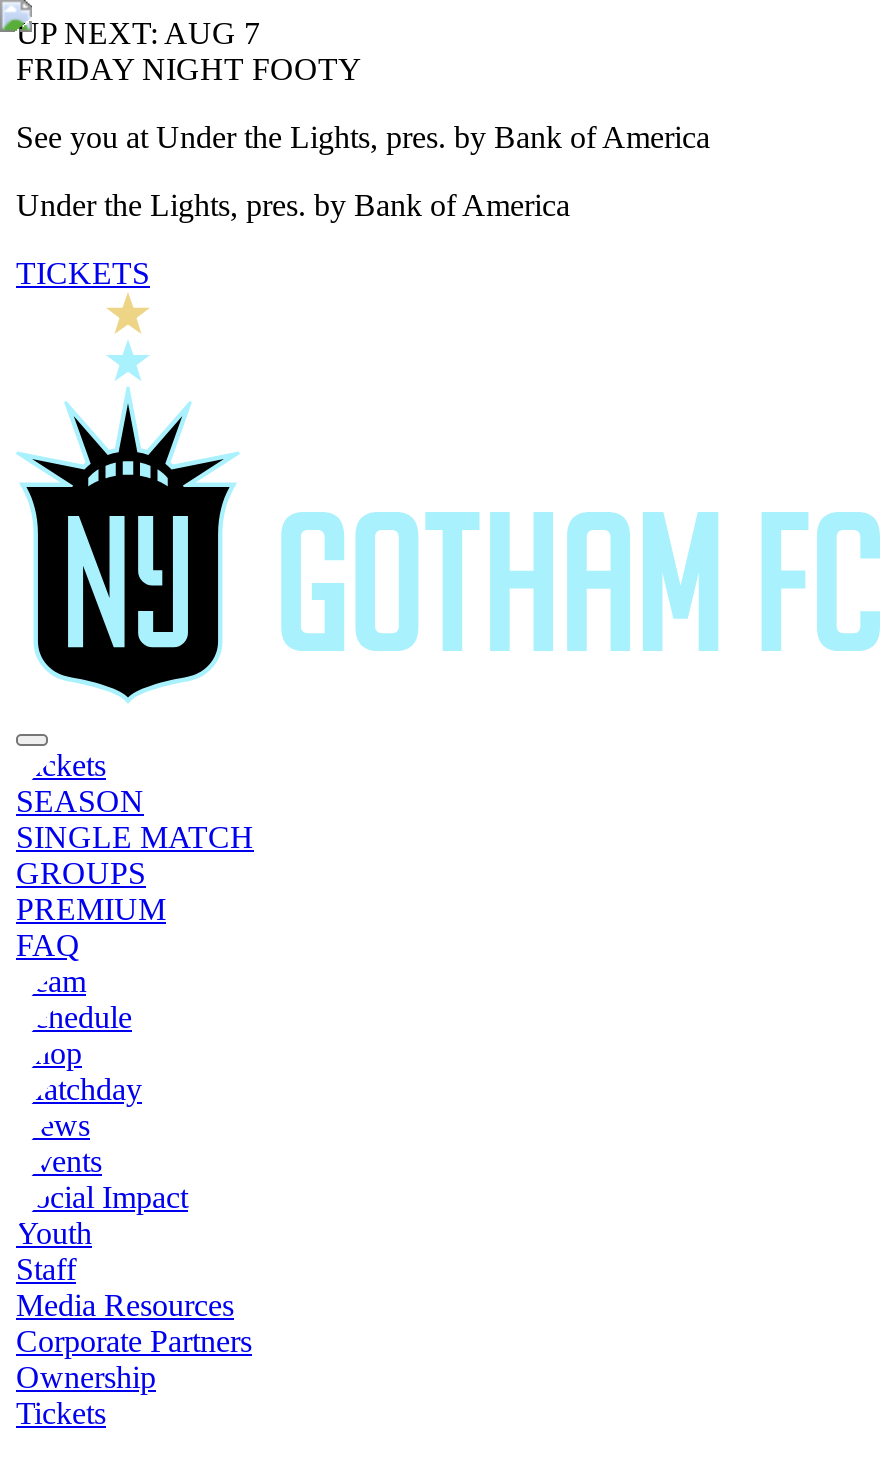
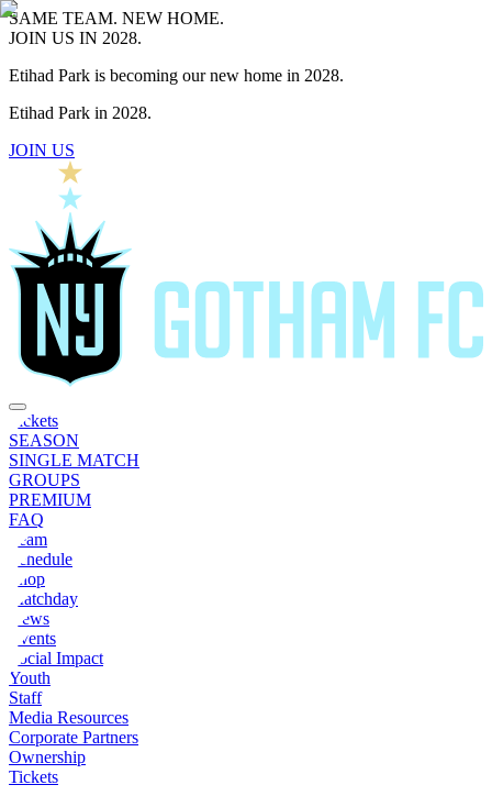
- UP NEXT: AUG 7
- FRIDAY NIGHT FOOTY
+ SAME TEAM. NEW HOME.
+ JOIN US IN 2028.

- See you at Under the Lights, pres. by Bank of America
+ Etihad Park is becoming our new home in 2028.

- Under the Lights, pres. by Bank of America
+ Etihad Park in 2028.

- TICKETS
+ JOIN US
